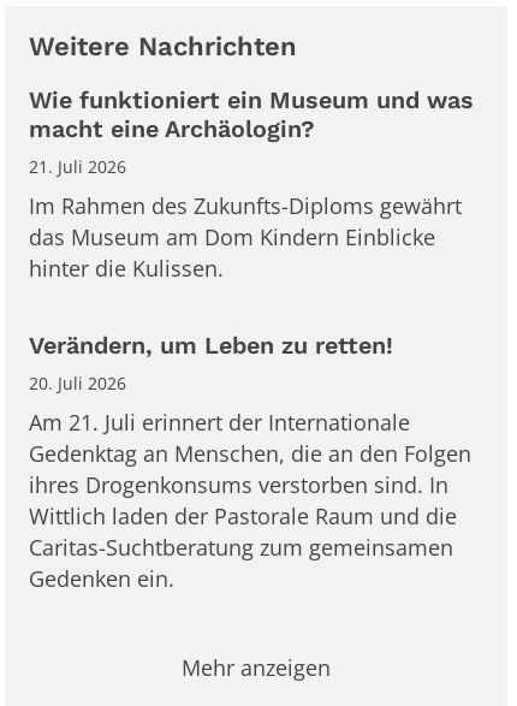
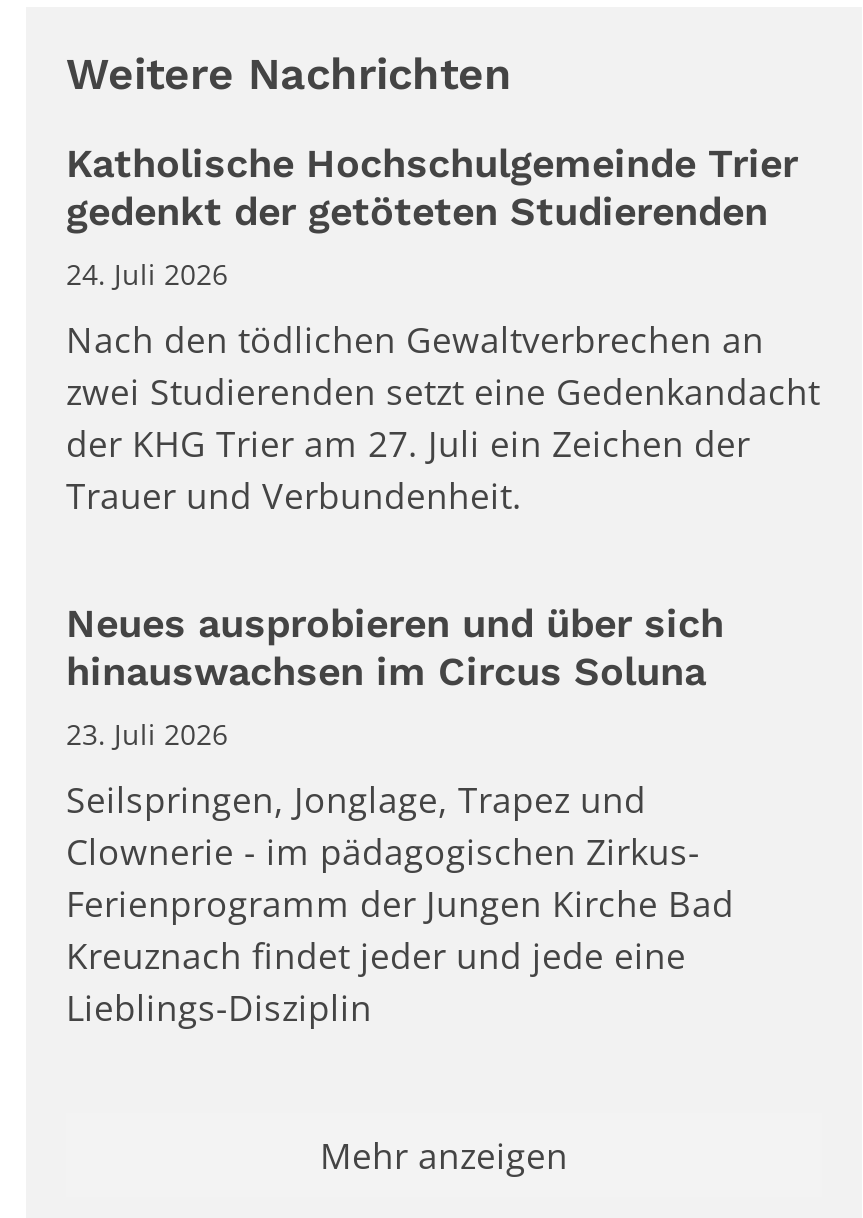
- Wie funktioniert ein Museum und was
- macht eine Archäologin?
- 21. Juli 2026
+ Katholische Hochschulgemeinde Trier
+ gedenkt der getöteten Studierenden
+ 24. Juli 2026

- Im Rahmen des Zukunfts-Diploms gewährt
- das Museum am Dom Kindern Einblicke
- hinter die Kulissen.
+ Nach den tödlichen Gewaltverbrechen an
+ zwei Studierenden setzt eine Gedenkandacht
+ der KHG Trier am 27. Juli ein Zeichen der
+ Trauer und Verbundenheit.

- Verändern, um Leben zu retten!
- 20. Juli 2026
+ Neues ausprobieren und über sich
+ hinauswachsen im Circus Soluna
+ 23. Juli 2026

- Am 21. Juli erinnert der Internationale
- Gedenktag an Menschen, die an den Folgen
- ihres Drogenkonsums verstorben sind. In
- Wittlich laden der Pastorale Raum und die
- Caritas-Suchtberatung zum gemeinsamen
- Gedenken ein.
+ Seilspringen, Jonglage, Trapez und
+ Clownerie - im pädagogischen Zirkus-
+ Ferienprogramm der Jungen Kirche Bad
+ Kreuznach findet jeder und jede eine
+ Lieblings-Disziplin
